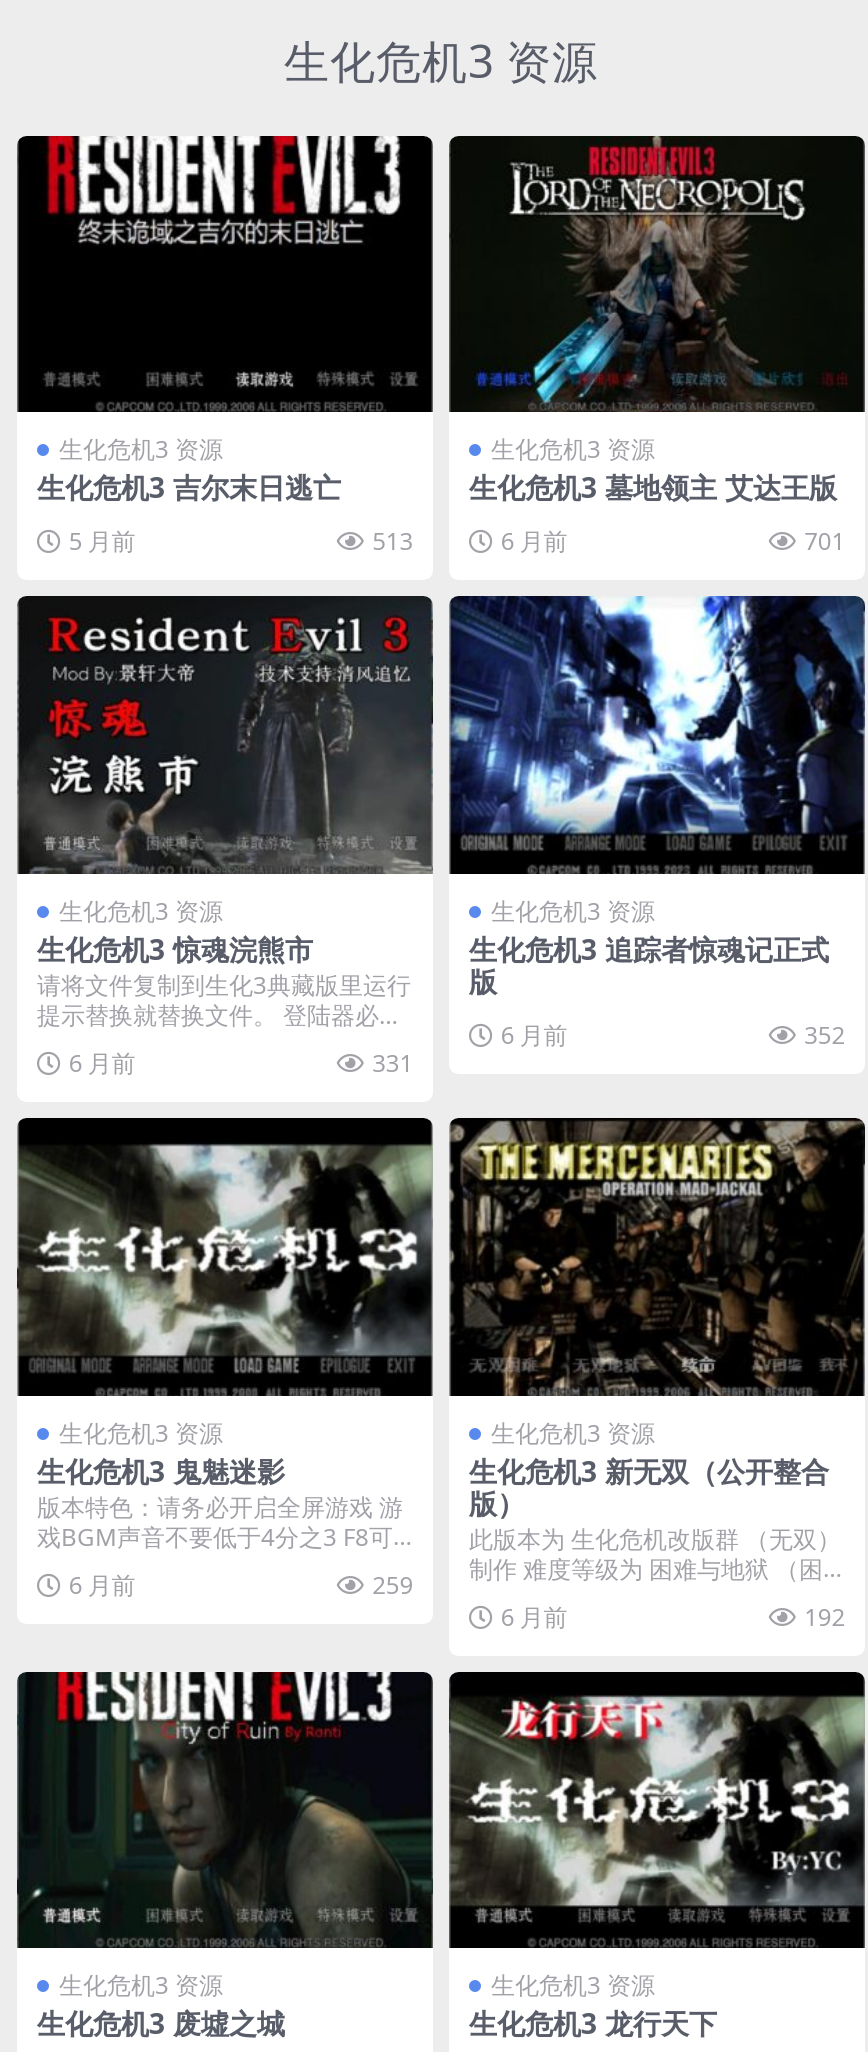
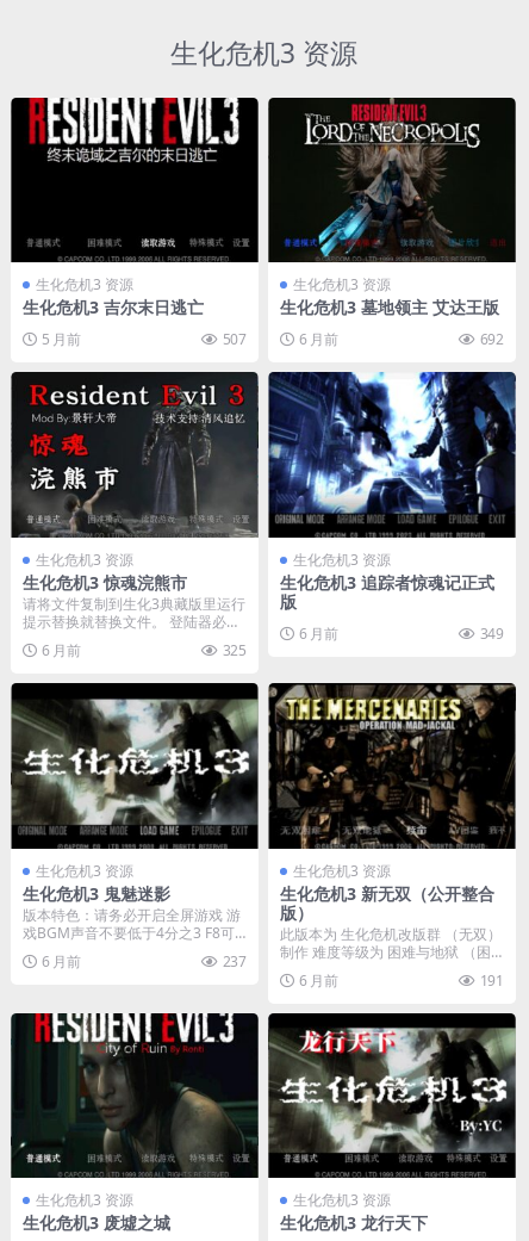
- 513
+ 507

- 701
+ 692

- 352
+ 349

- 331
+ 325

- 259
+ 237

- 192
+ 191
